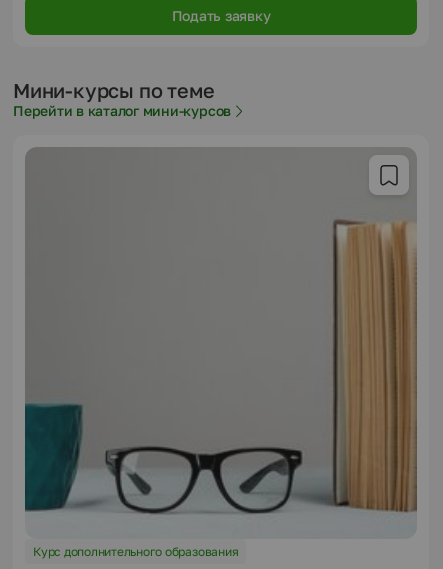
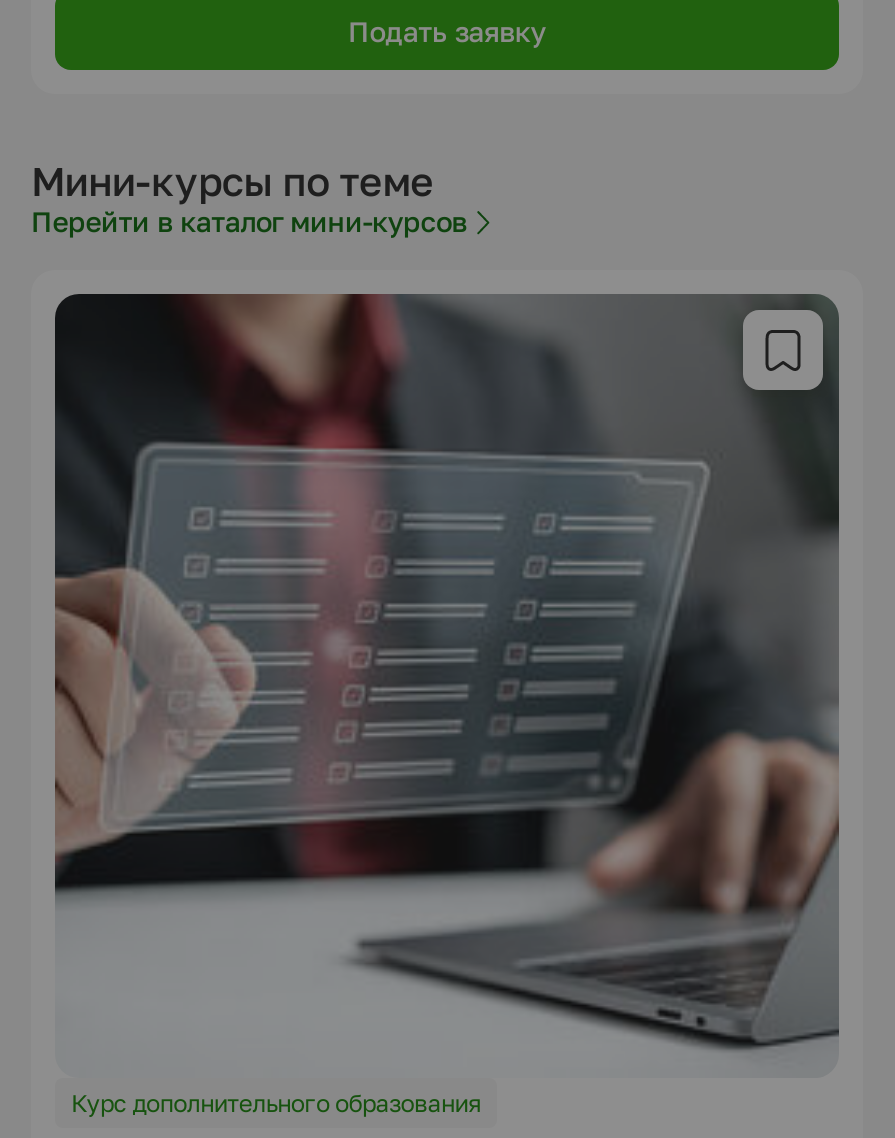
- [image]
+ [image]
